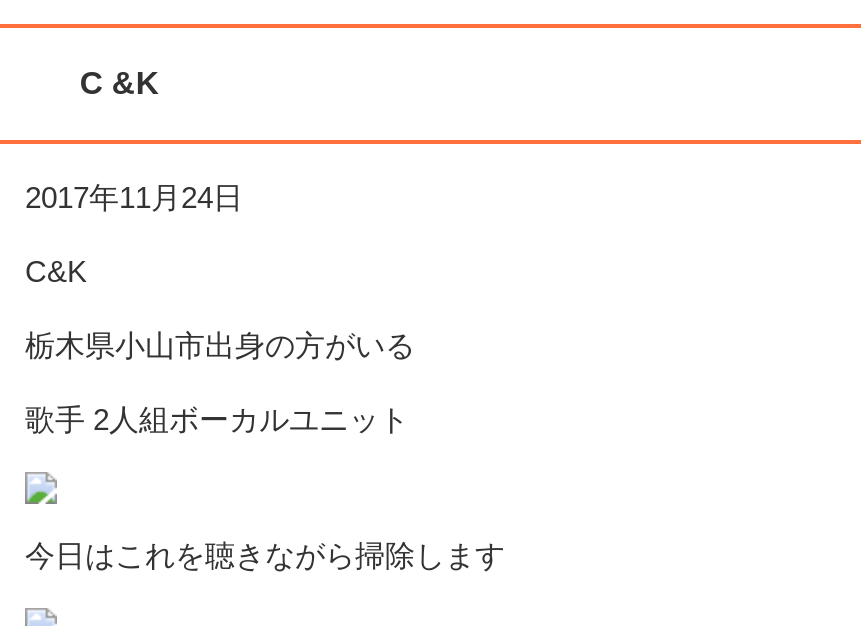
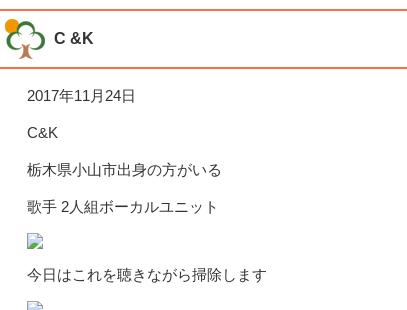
+ [image]
